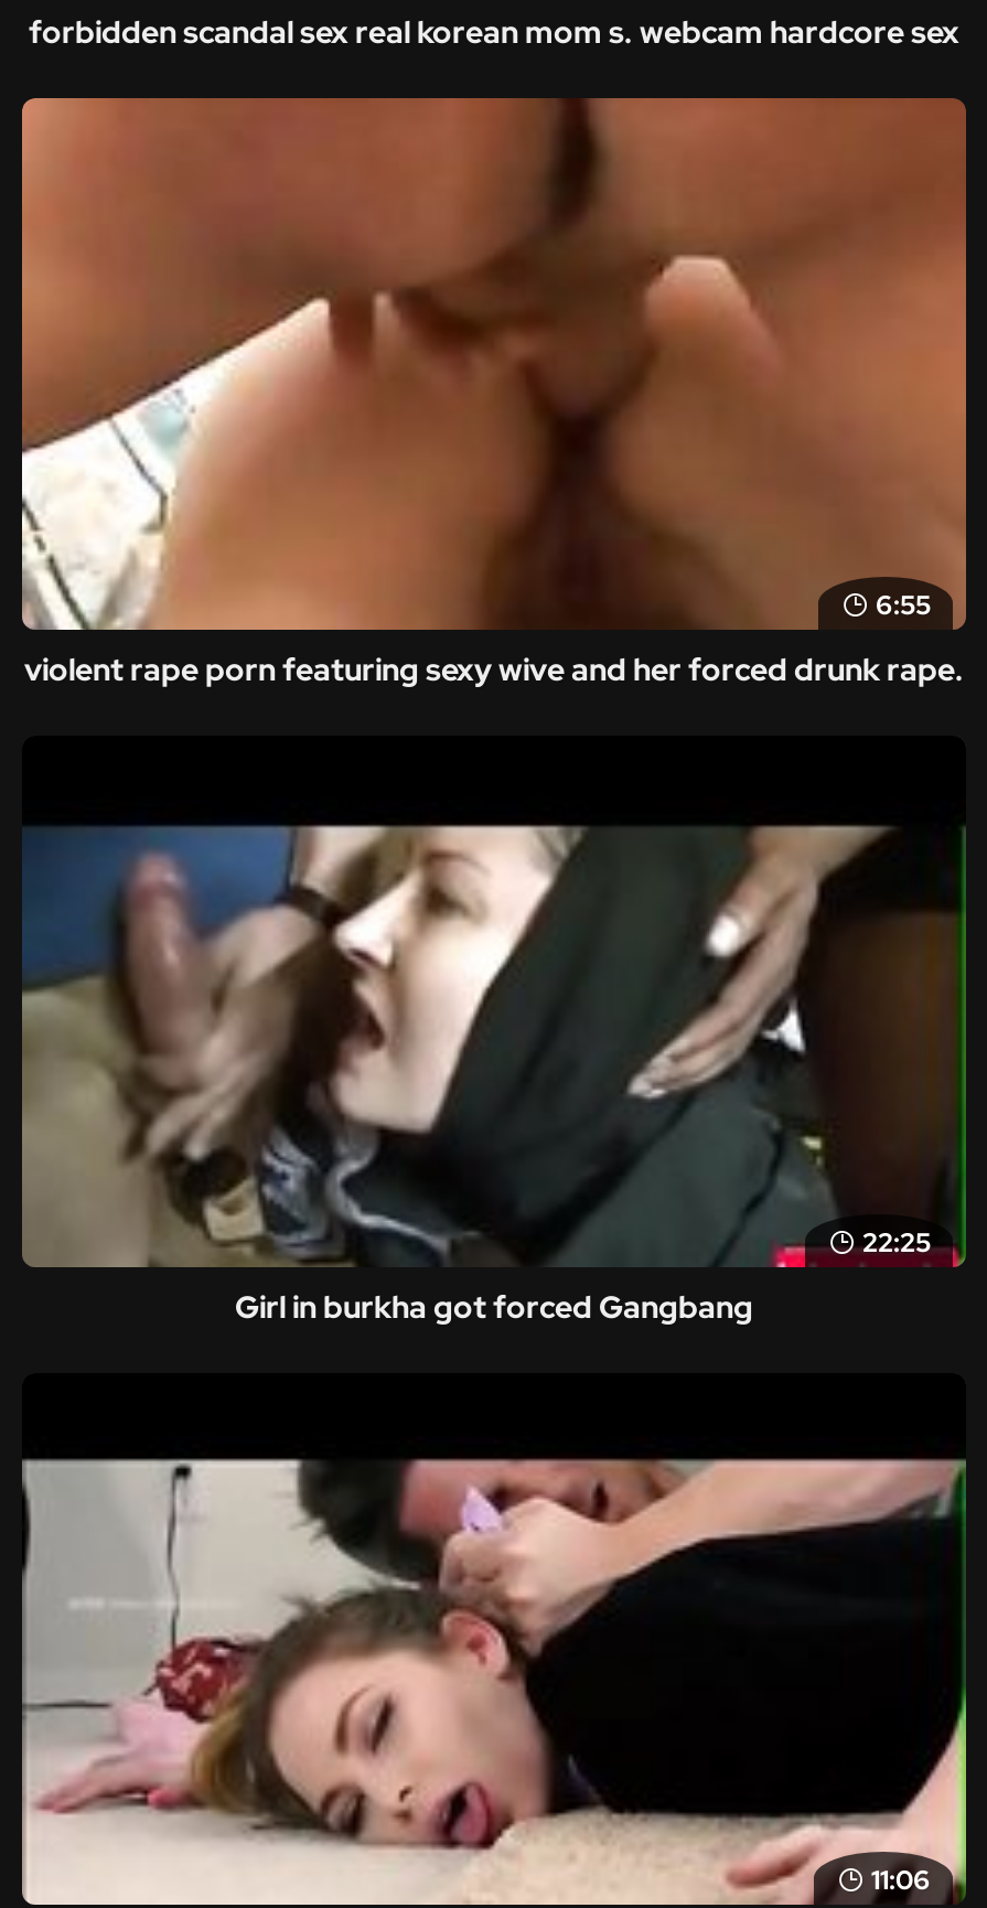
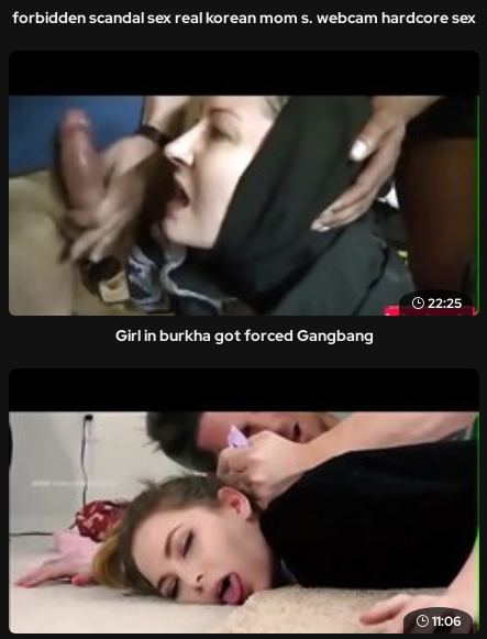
- [image]
- 6:55
- violent rape porn featuring sexy wive and her forced drunk rape.
